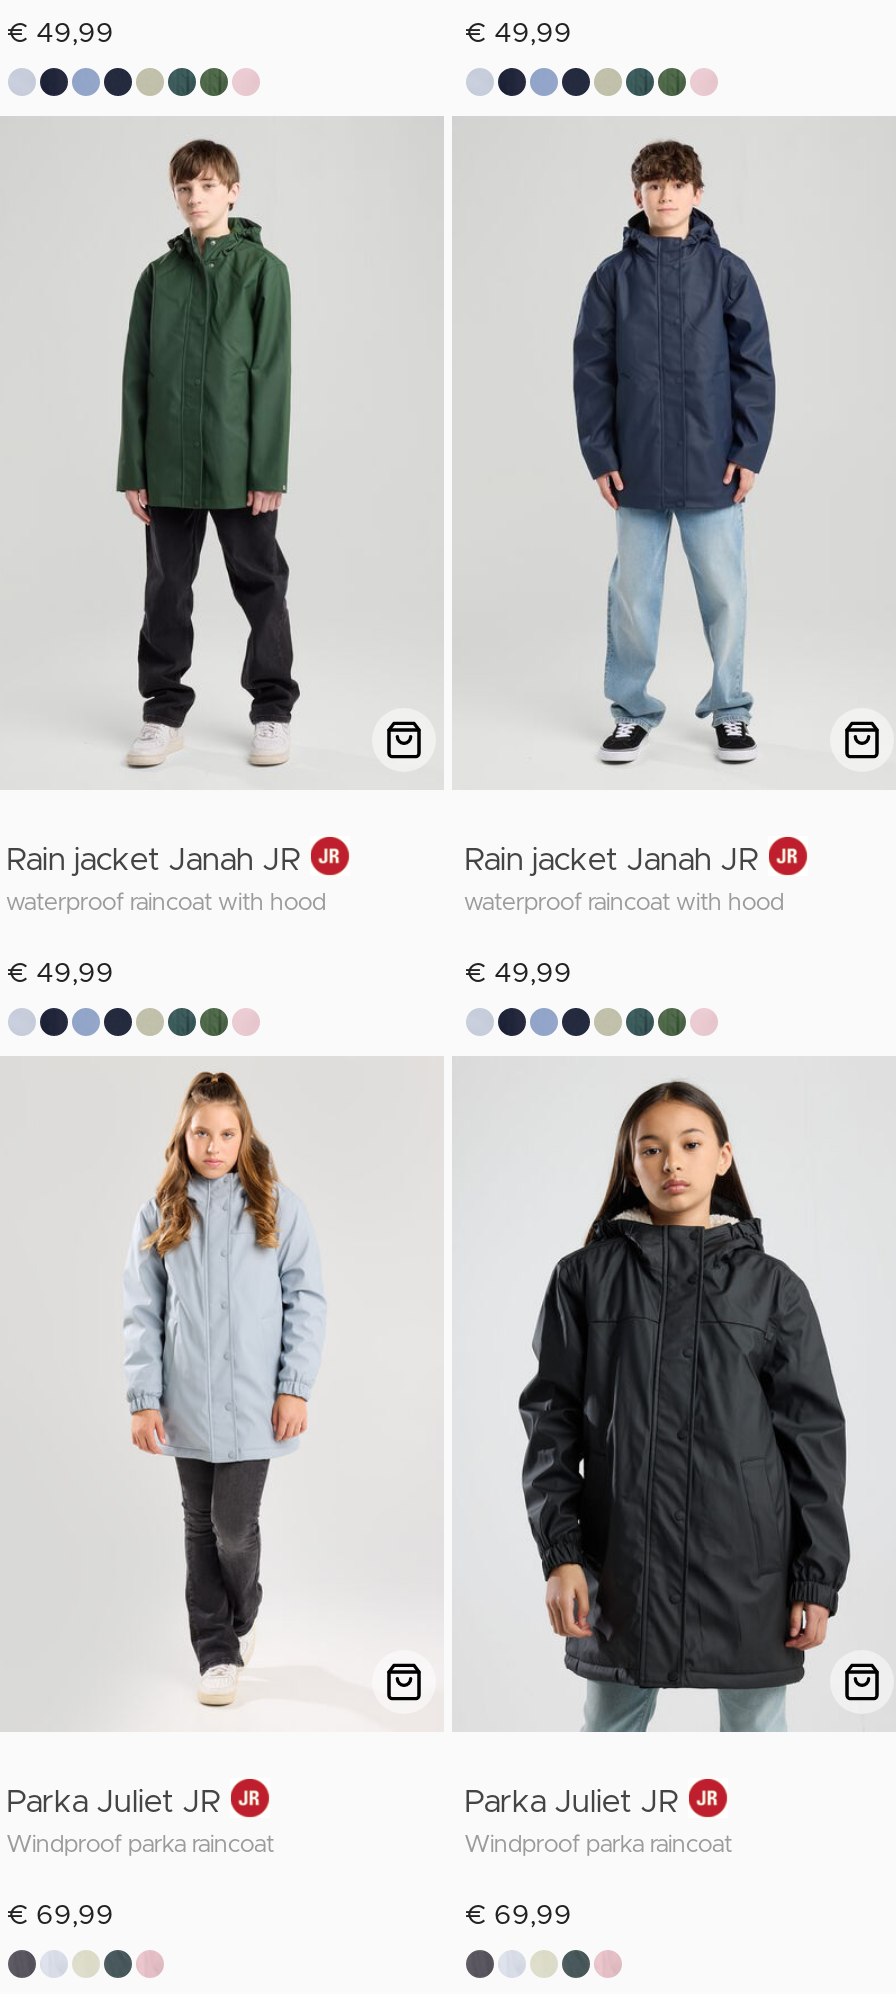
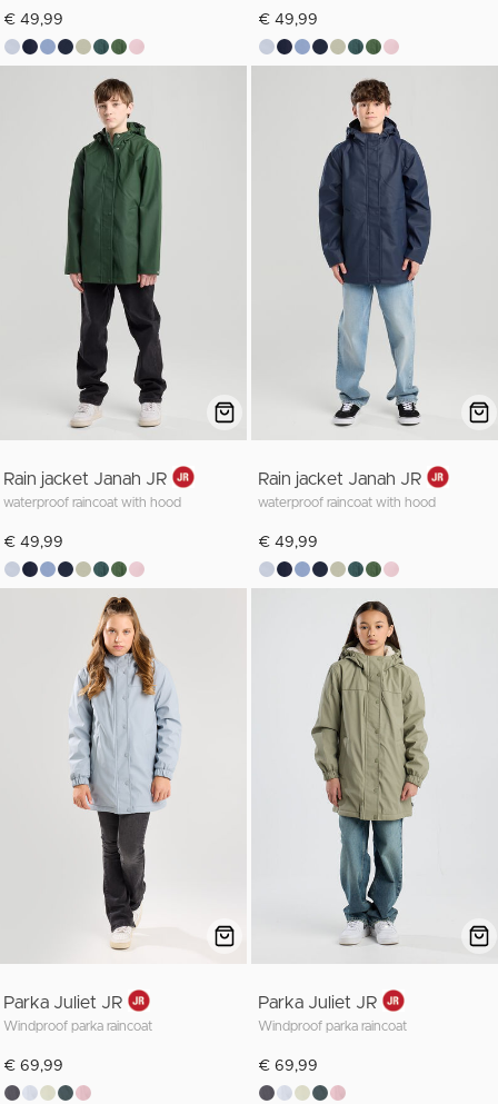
- [image]
+ [image]
